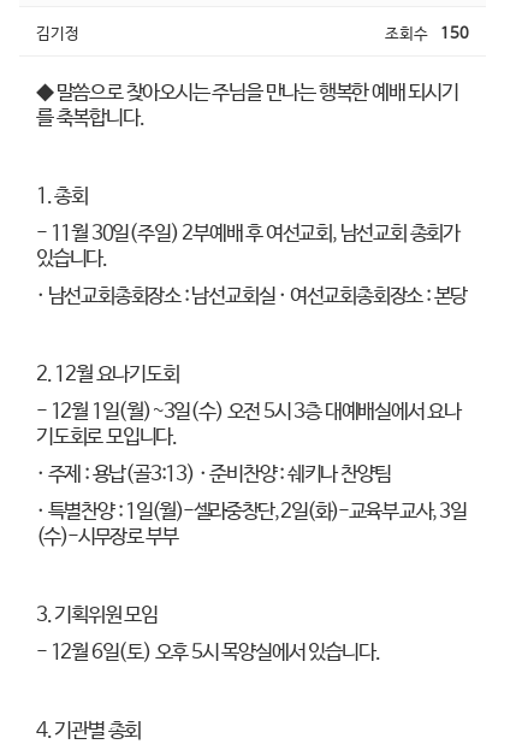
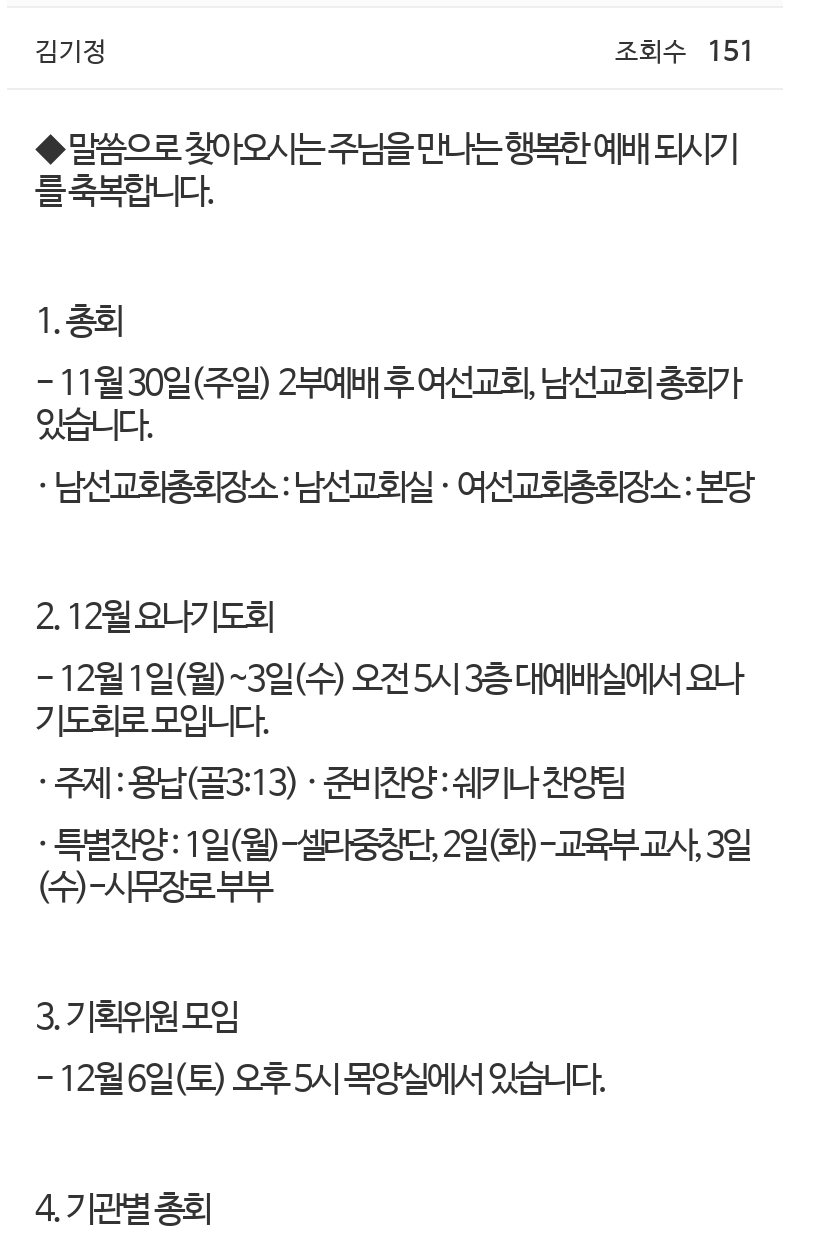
- 조회수 150
+ 조회수 151
